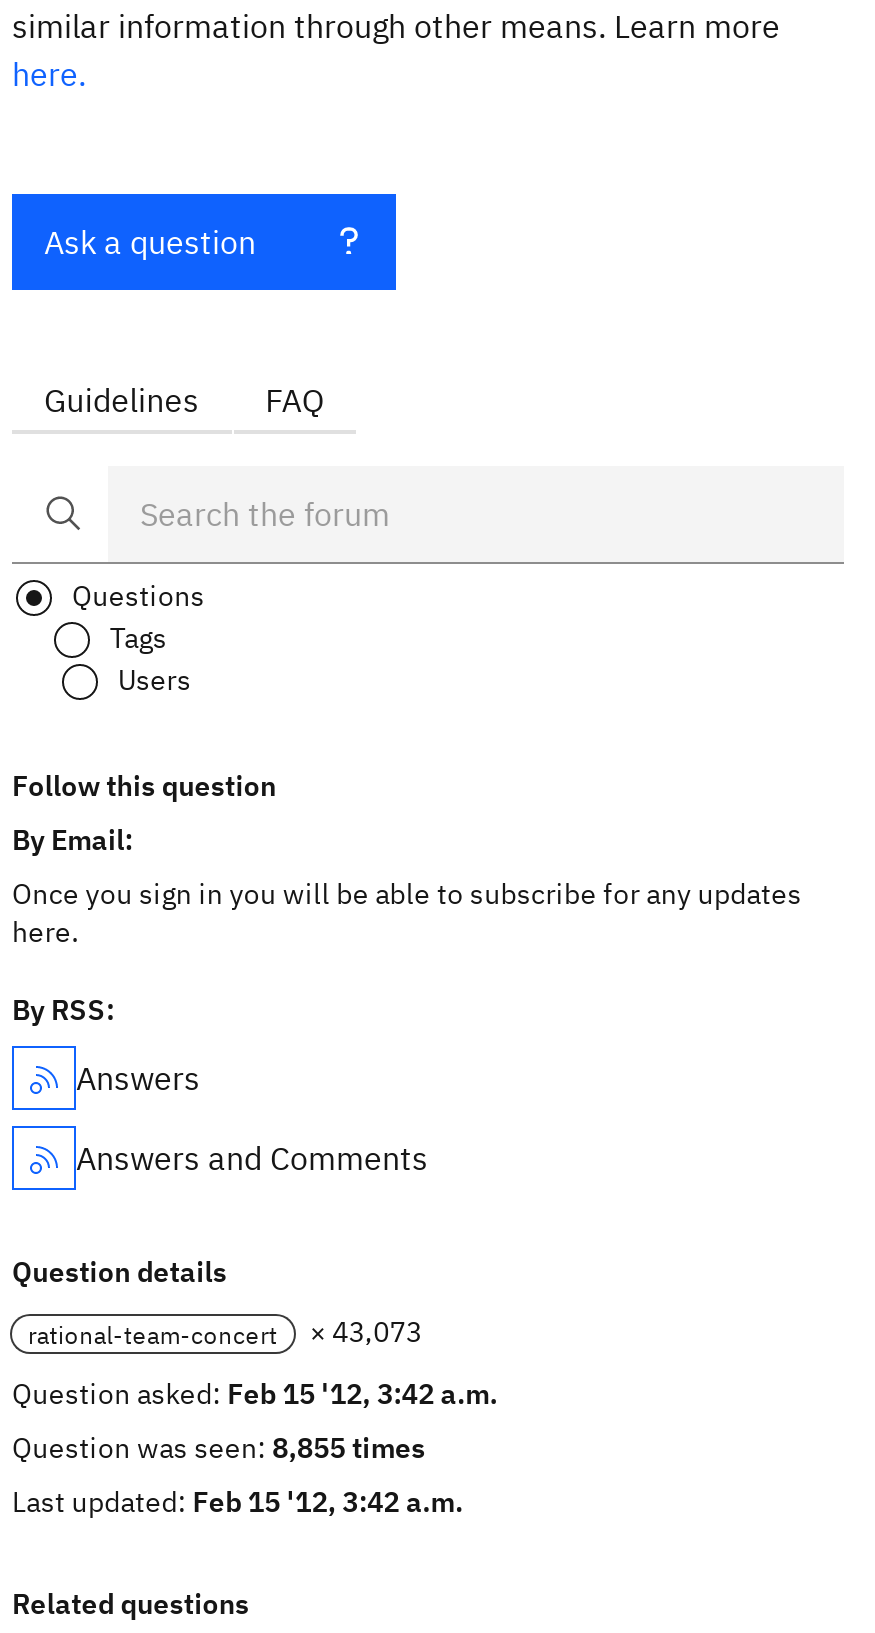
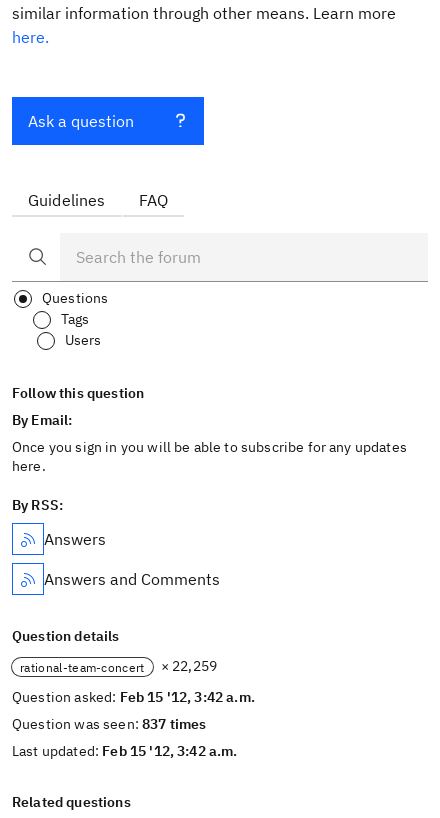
- rational-team-concert × 43,073
+ rational-team-concert × 22,259

- Question was seen: 8,855 times
+ Question was seen: 837 times
